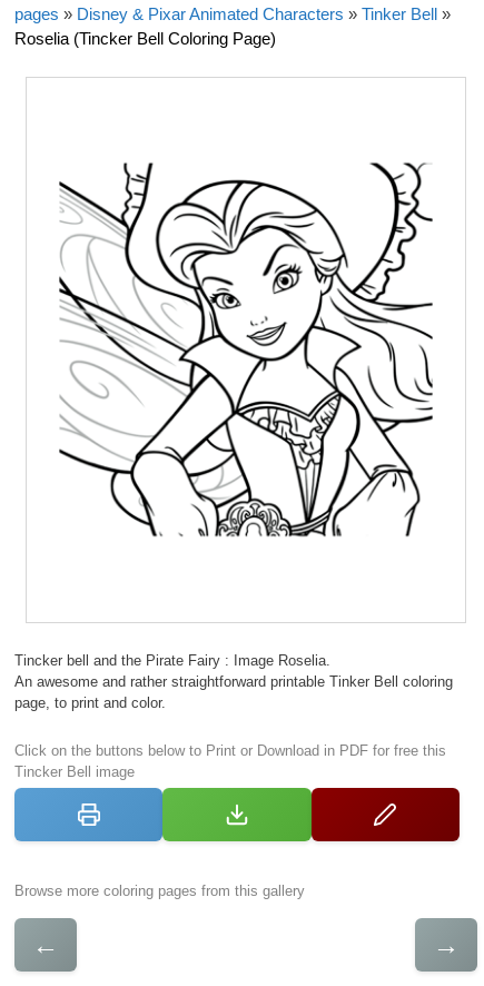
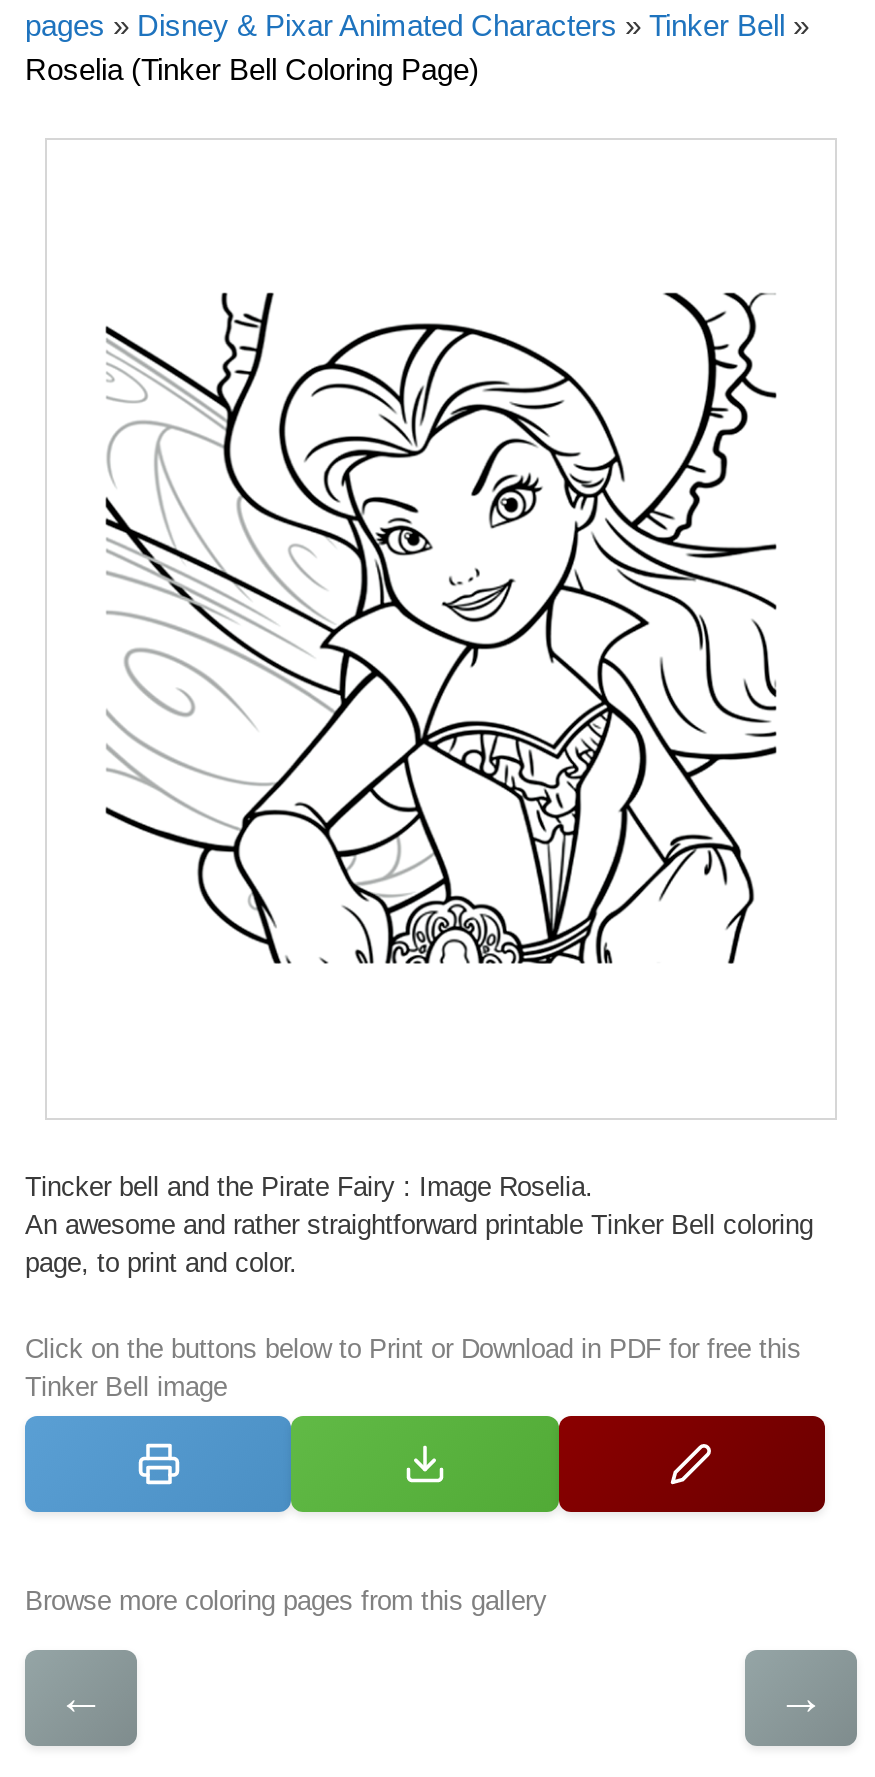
- Roselia (Tincker Bell Coloring Page)
+ Roselia (Tinker Bell Coloring Page)

- Tincker Bell image
+ Tinker Bell image
